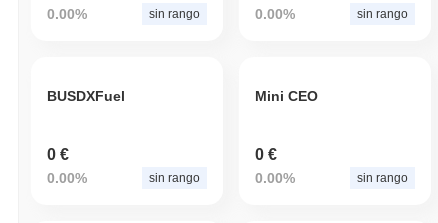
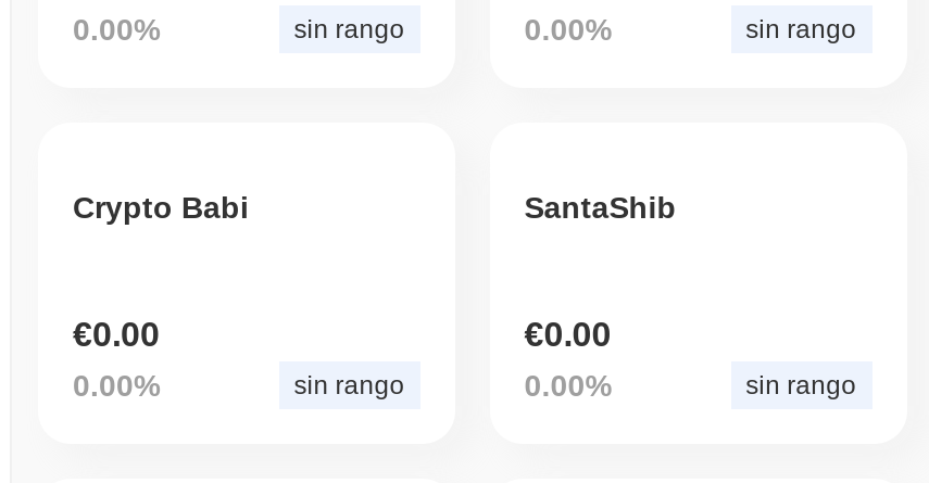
- BUSDXFuel
+ Crypto Babi

- Mini CEO
+ SantaShib

- 0 €
+ €0.00

- 0 €
+ €0.00
